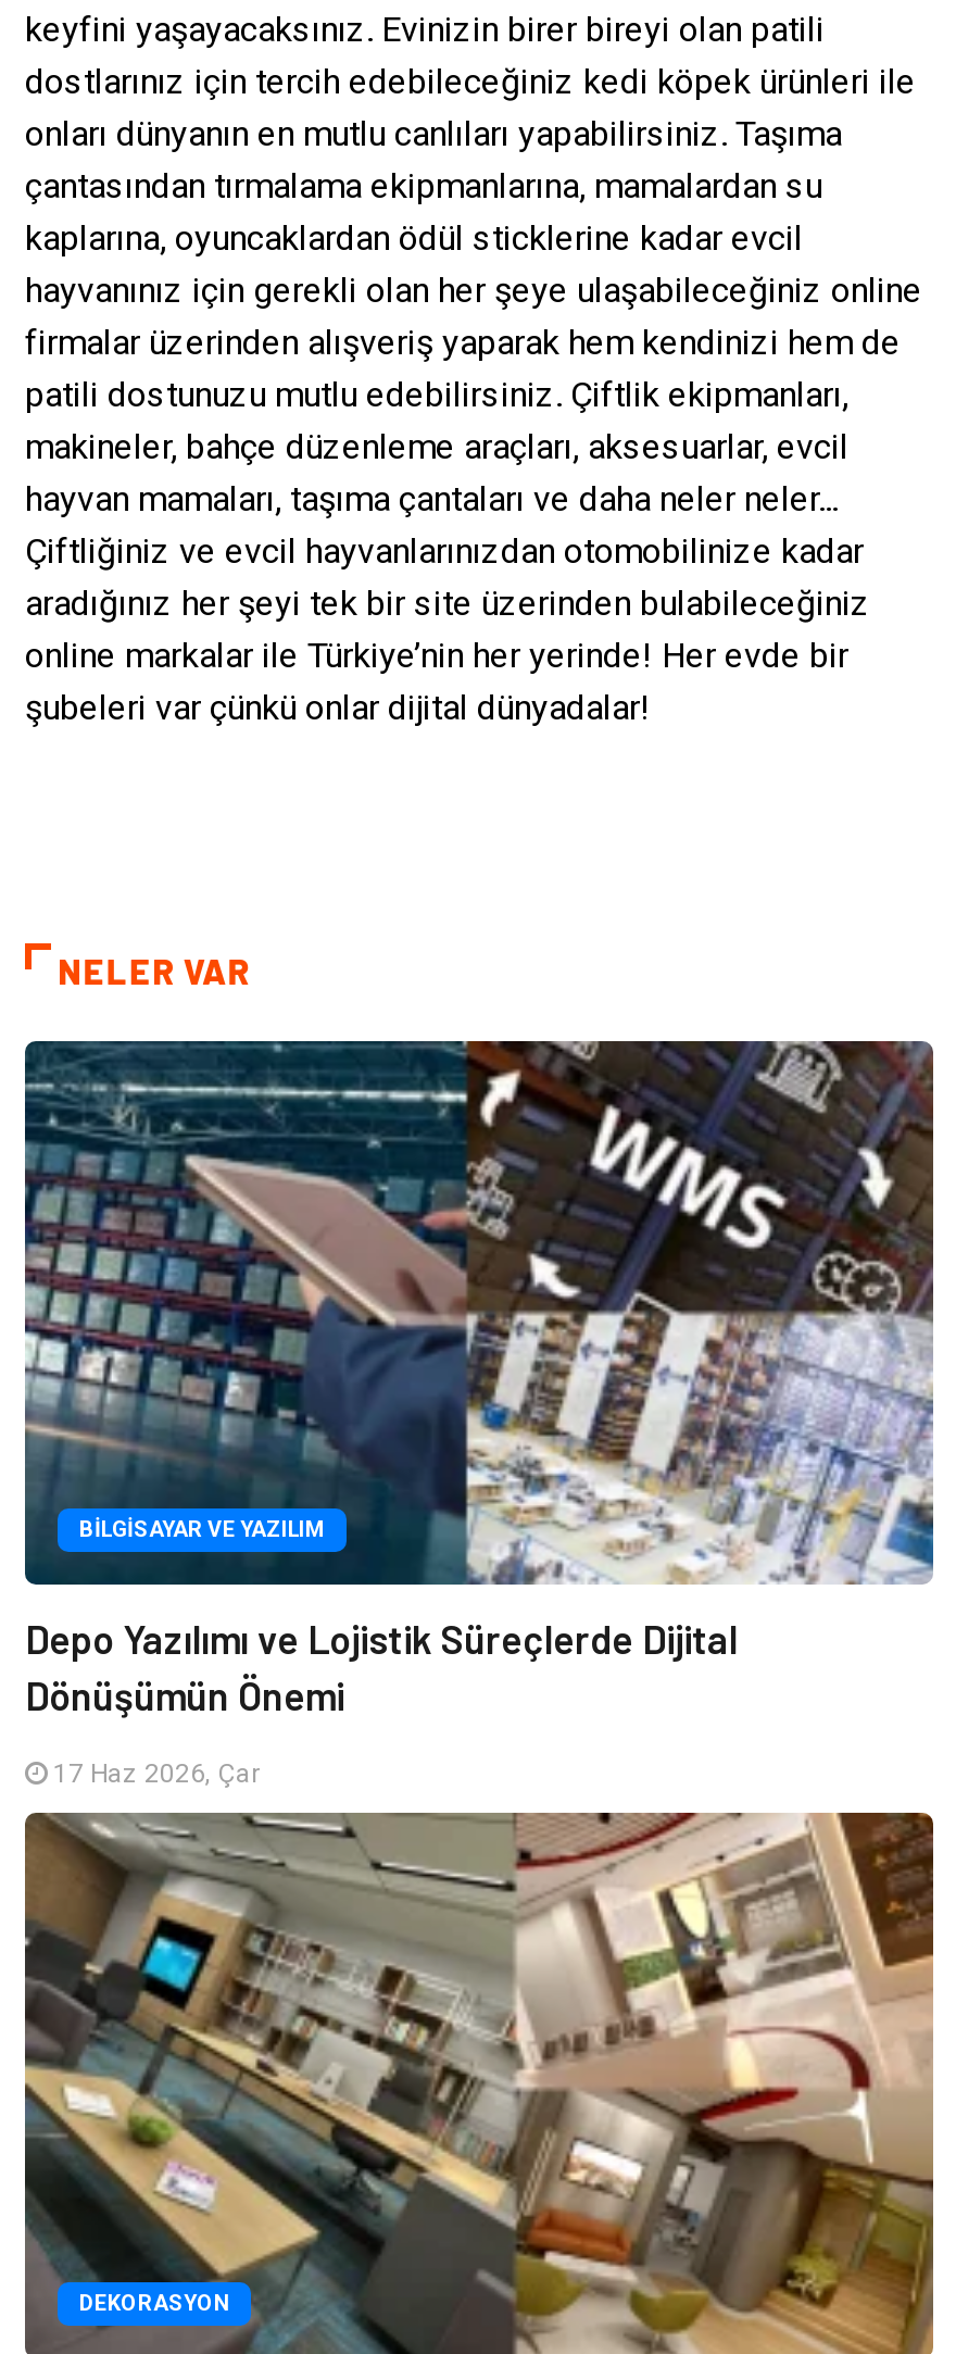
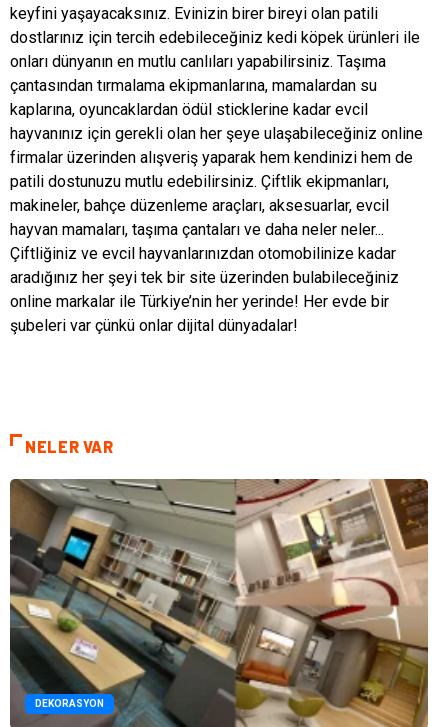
- [image]
- BILGISAYAR VE YAZILIM
- Depo Yazılımı ve Lojistik Süreçlerde Dijital
- Dönüşümün Önemi
- 17 Haz 2026, Çar
